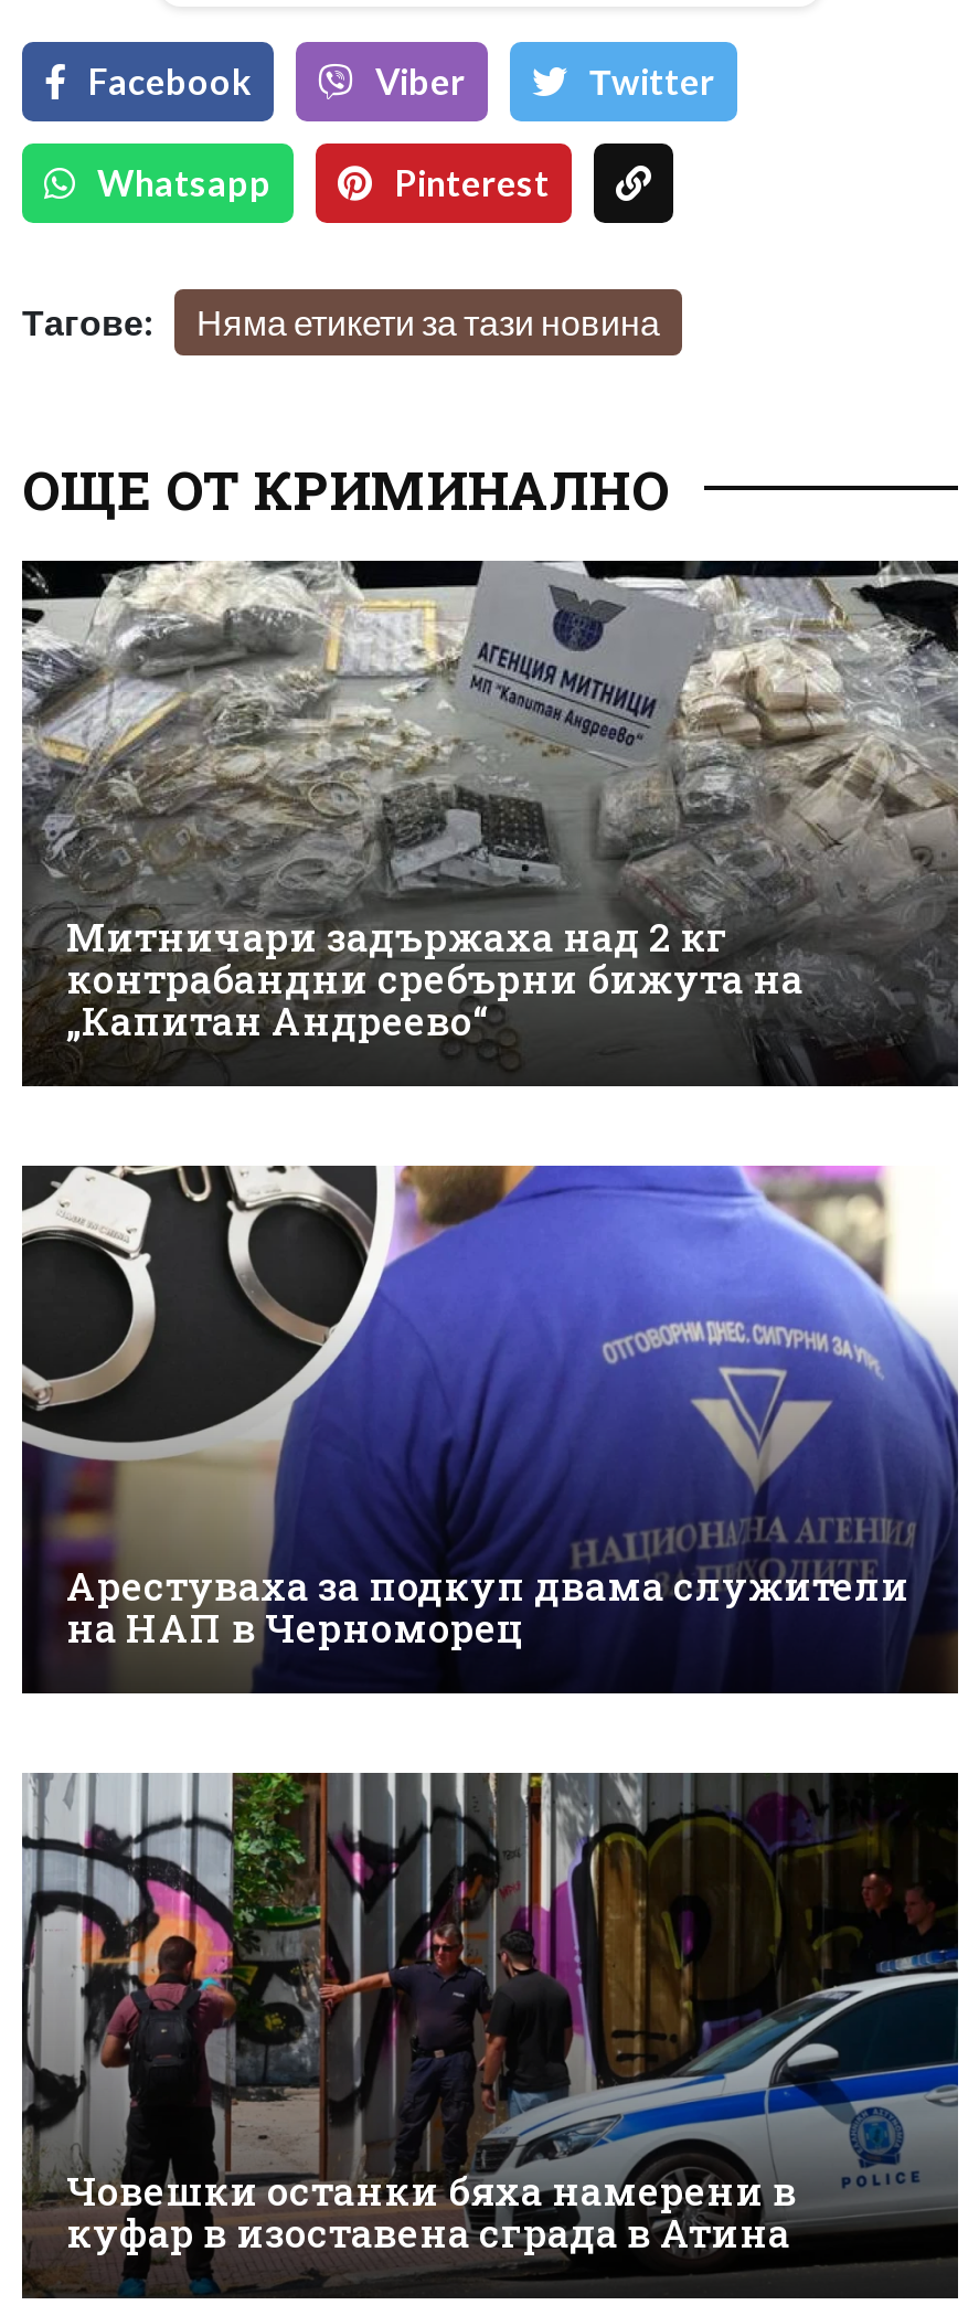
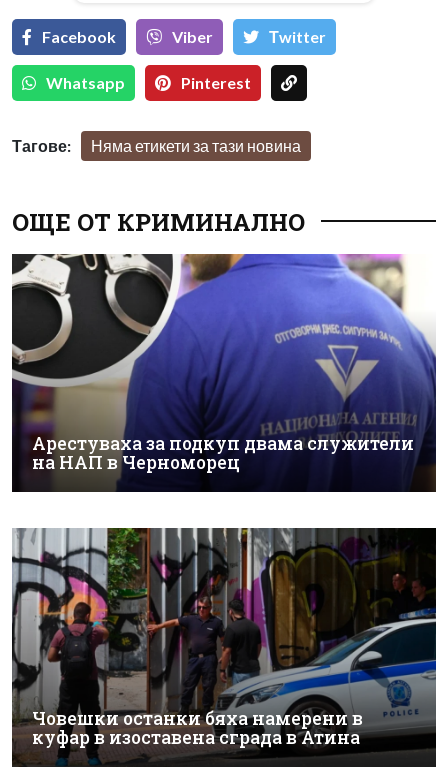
- [image]
- Митничари задържаха над 2 кг
- контрабандни сребърни бижута на
- „Капитан Андреево“
